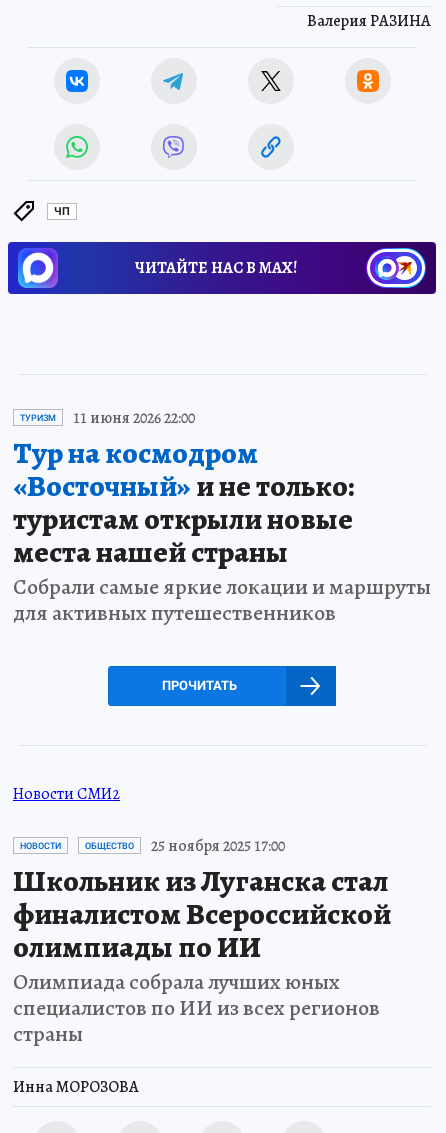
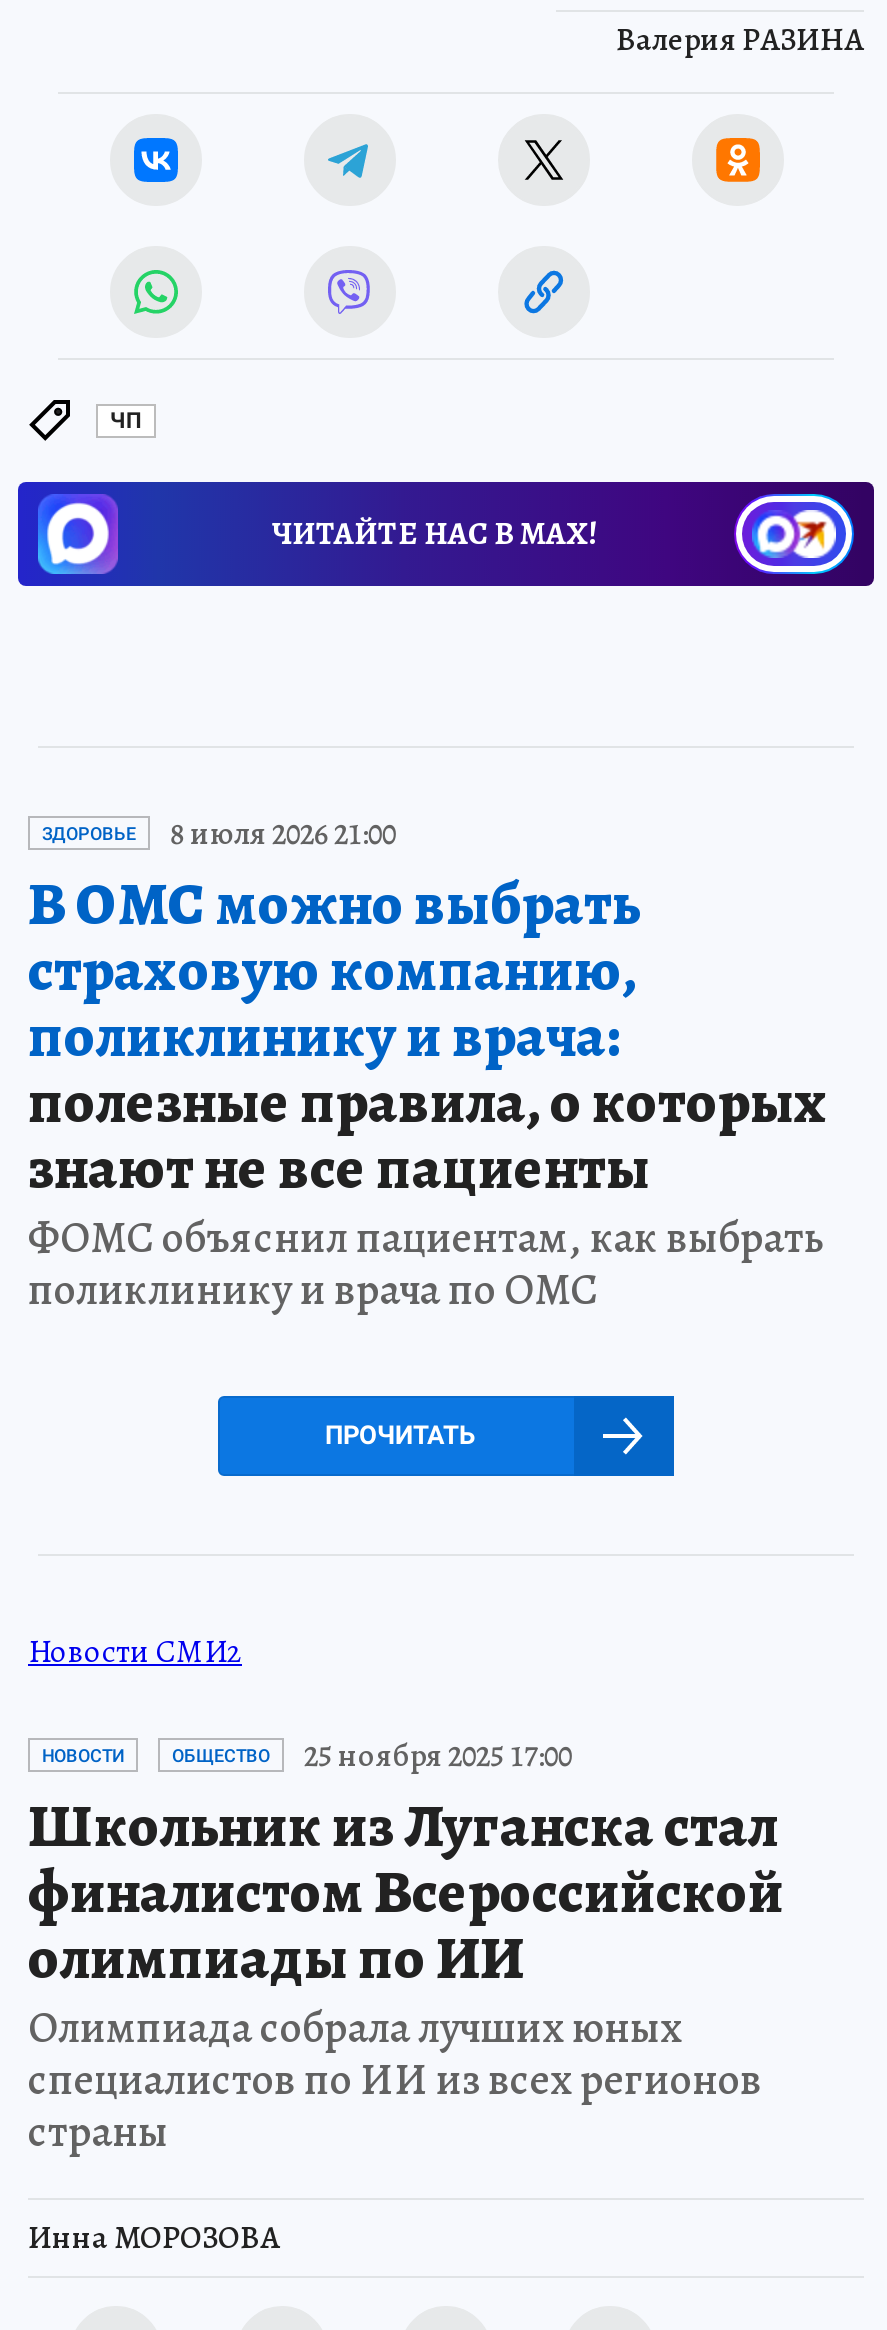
- ТУРИЗМ
- 11 июня 2026 22:00
- Тур на космодром
- «Восточный»и не только:
- туристам открыли новые
- места нашей страны
- Собрали самые яркие локации и маршруты
- для активных путешественников
+ ЗДОРОВЬЕ
+ 8 июля 2026 21:00
+ В ОМС можно выбрать
+ страховую компанию,
+ поликлинику и врача:
+ полезные правила, о которых
+ знают не все пациенты
+ ФОМС объяснил пациентам, как выбрать
+ поликлинику и врача по ОМС
